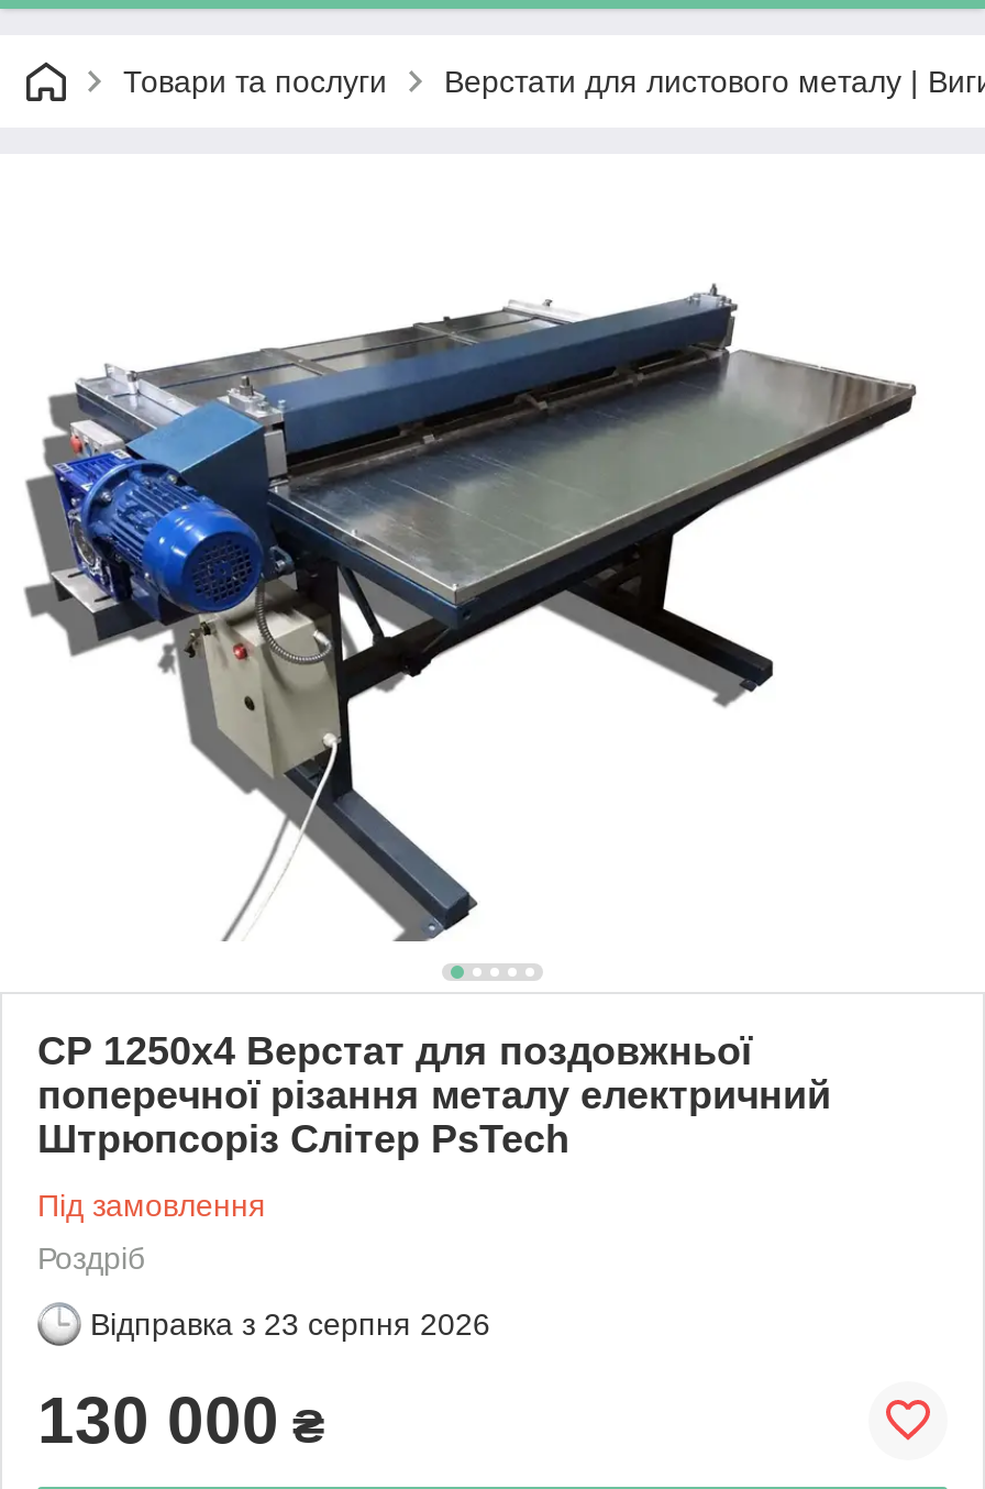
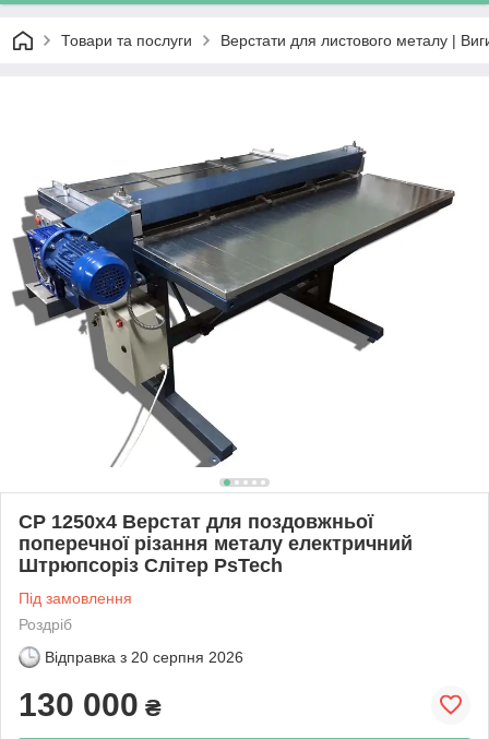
- Відправка з 23 серпня 2026
+ Відправка з 20 серпня 2026
